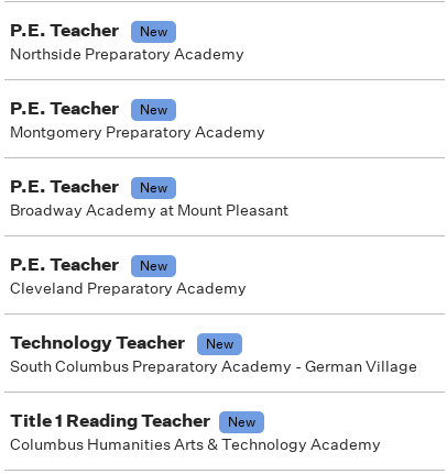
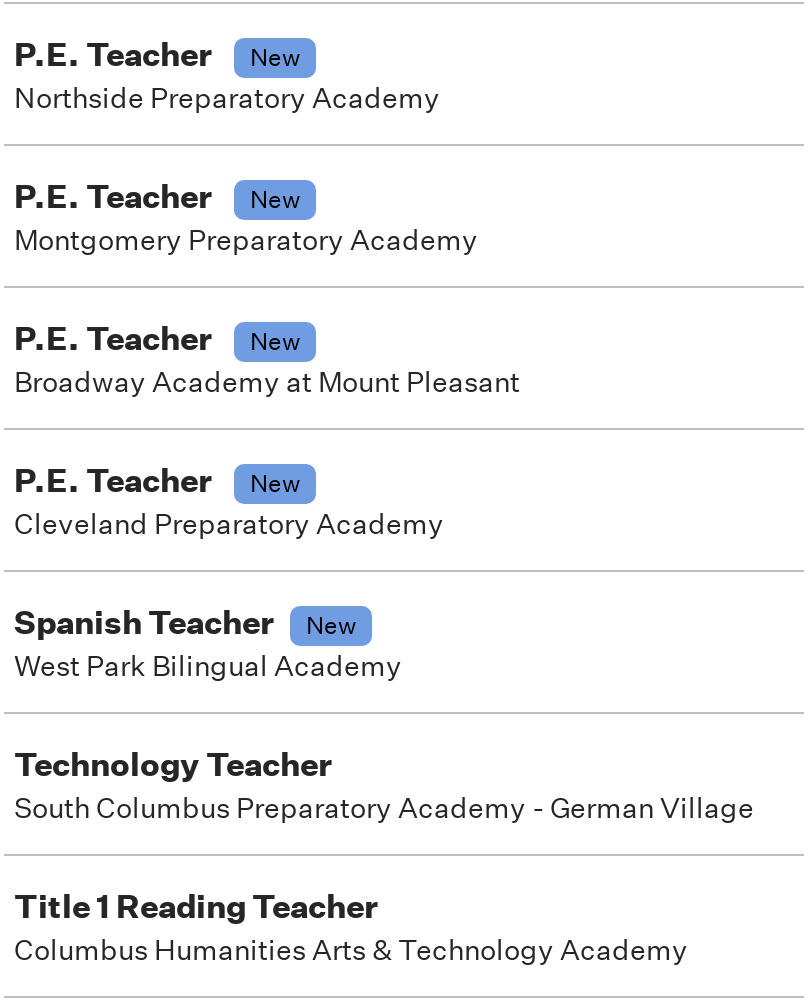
+ Spanish Teacher
+ New
+ West Park Bilingual Academy

- New

- New
